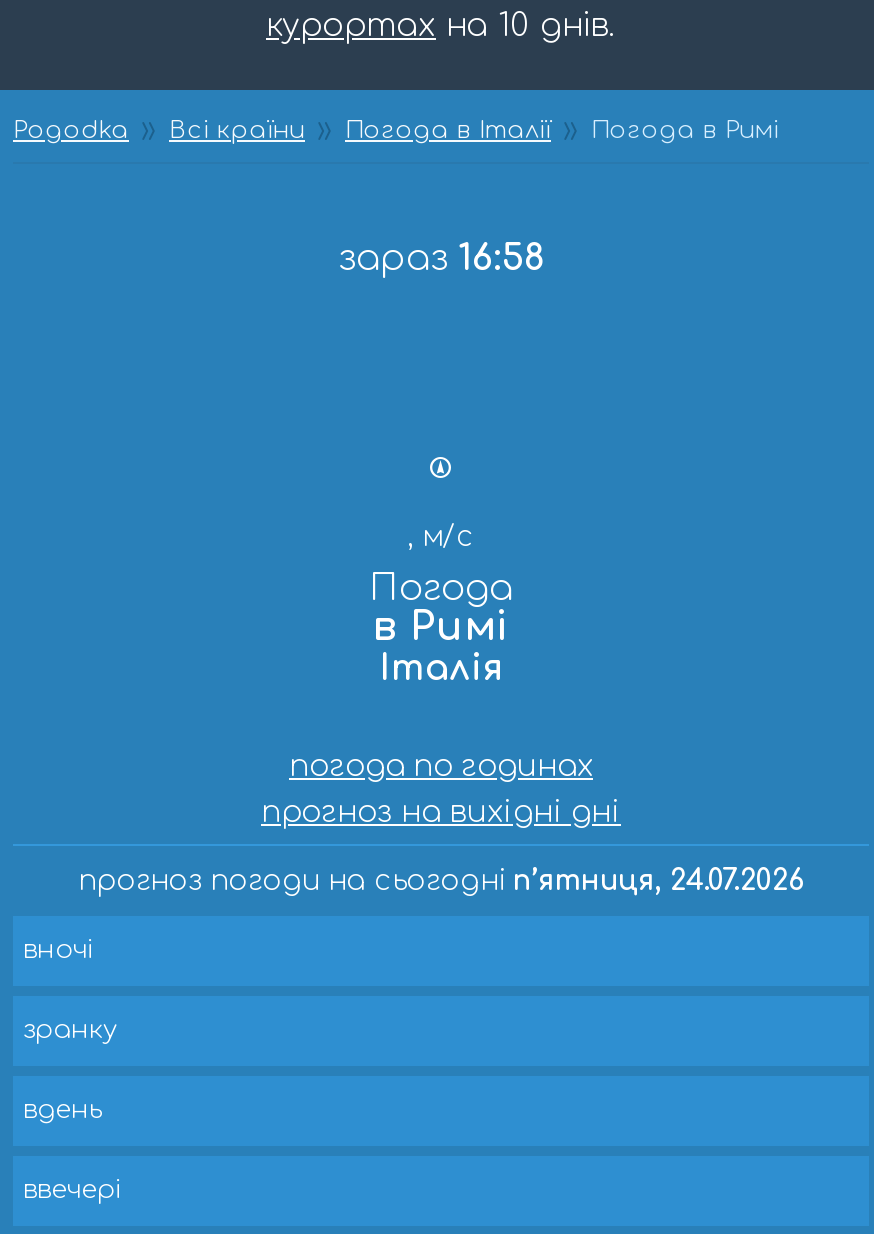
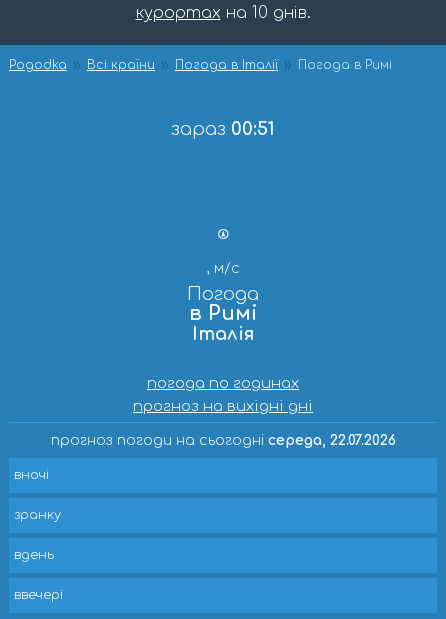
- зараз 16:58
+ зараз 00:51

- прогноз погоди на сьогодні п’ятниця, 24.07.2026
+ прогноз погоди на сьогодні середа, 22.07.2026
